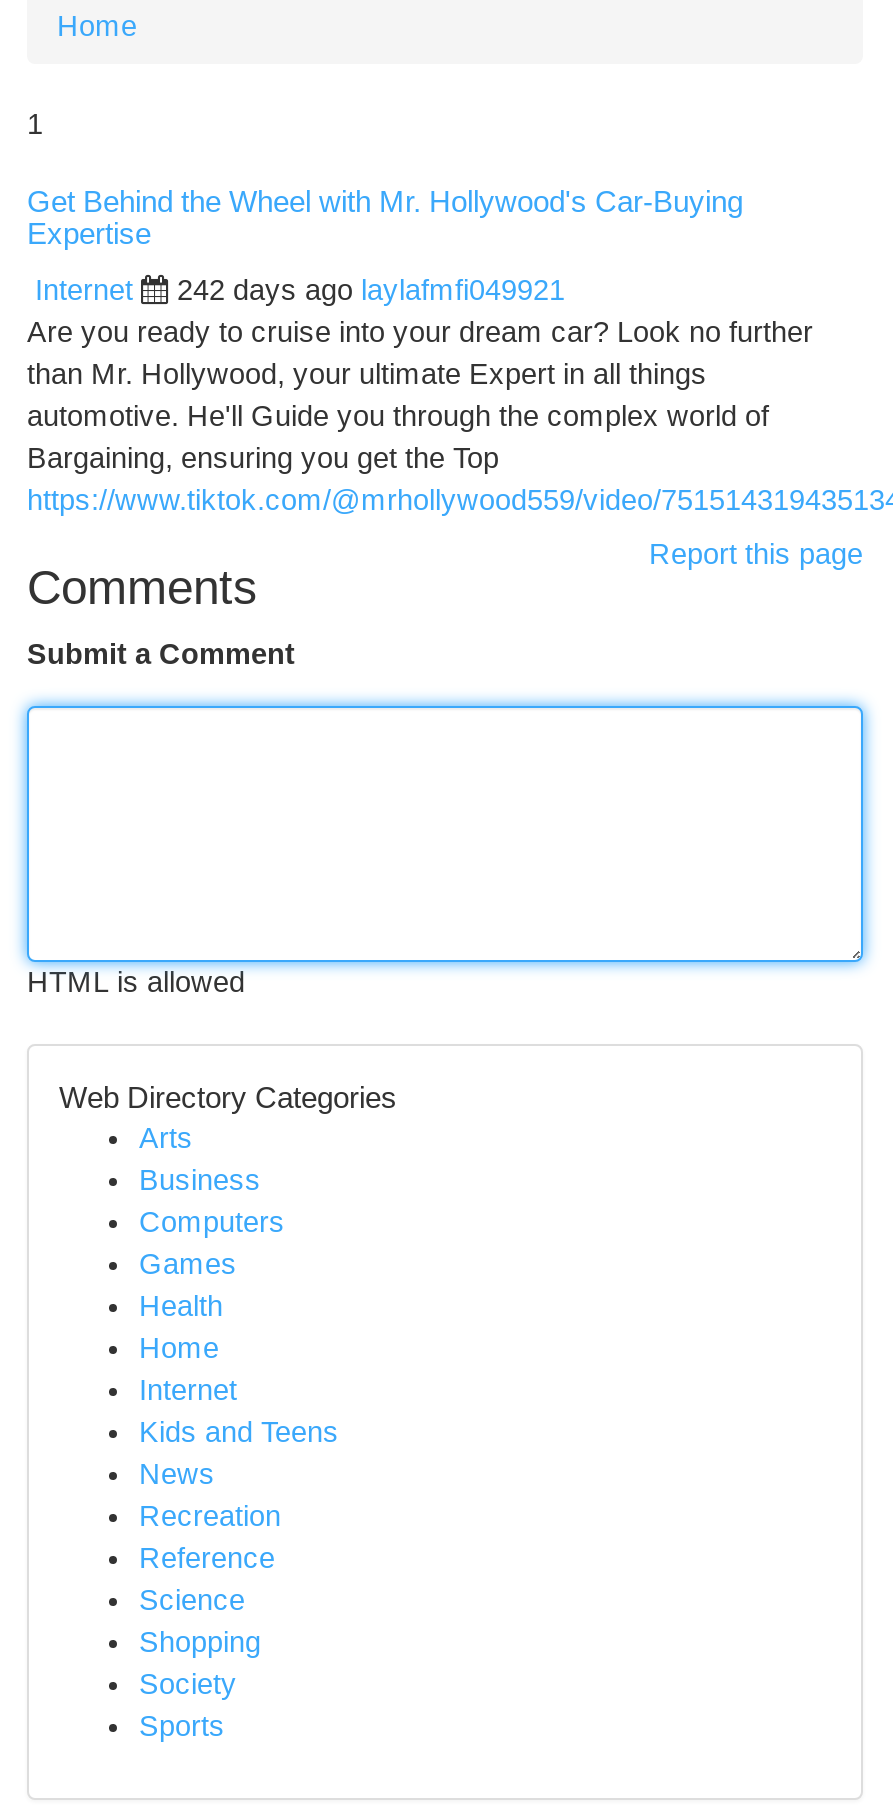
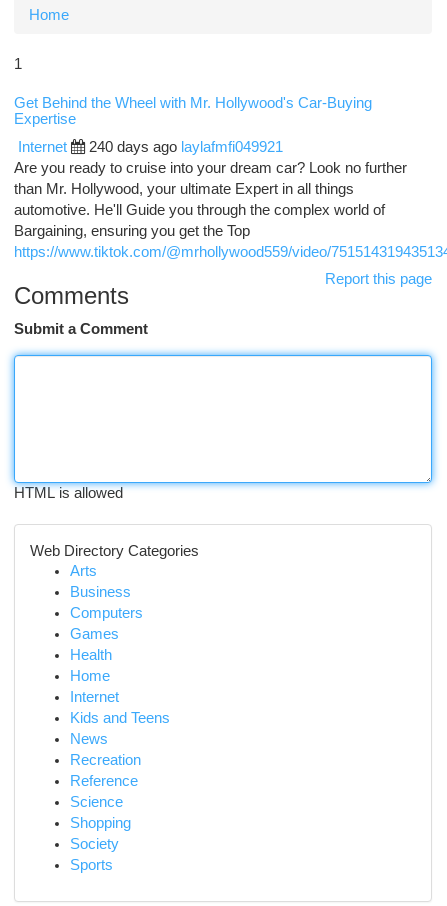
- 242 days ago laylafmfi049921
+ 240 days ago laylafmfi049921
